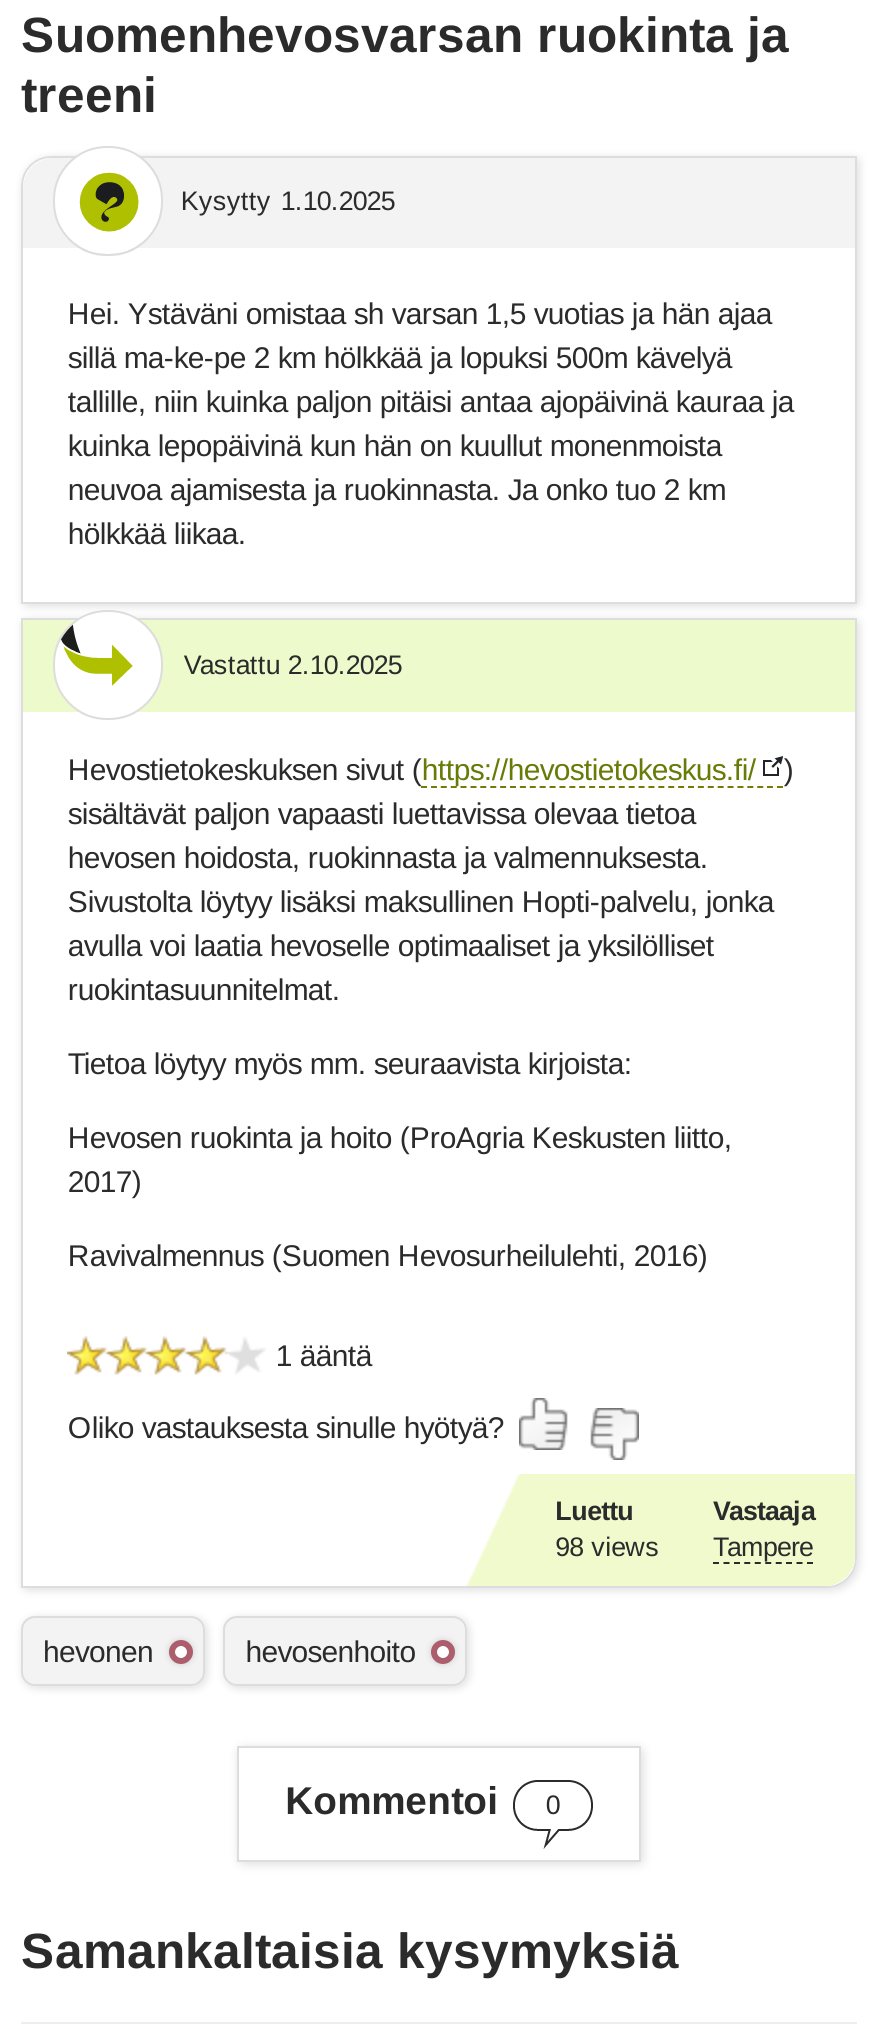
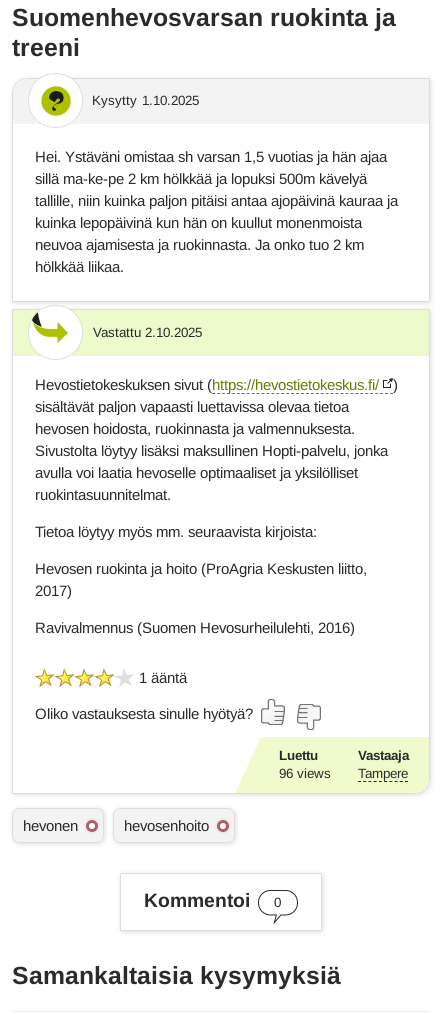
- 98 views Tampere
+ 96 views Tampere
